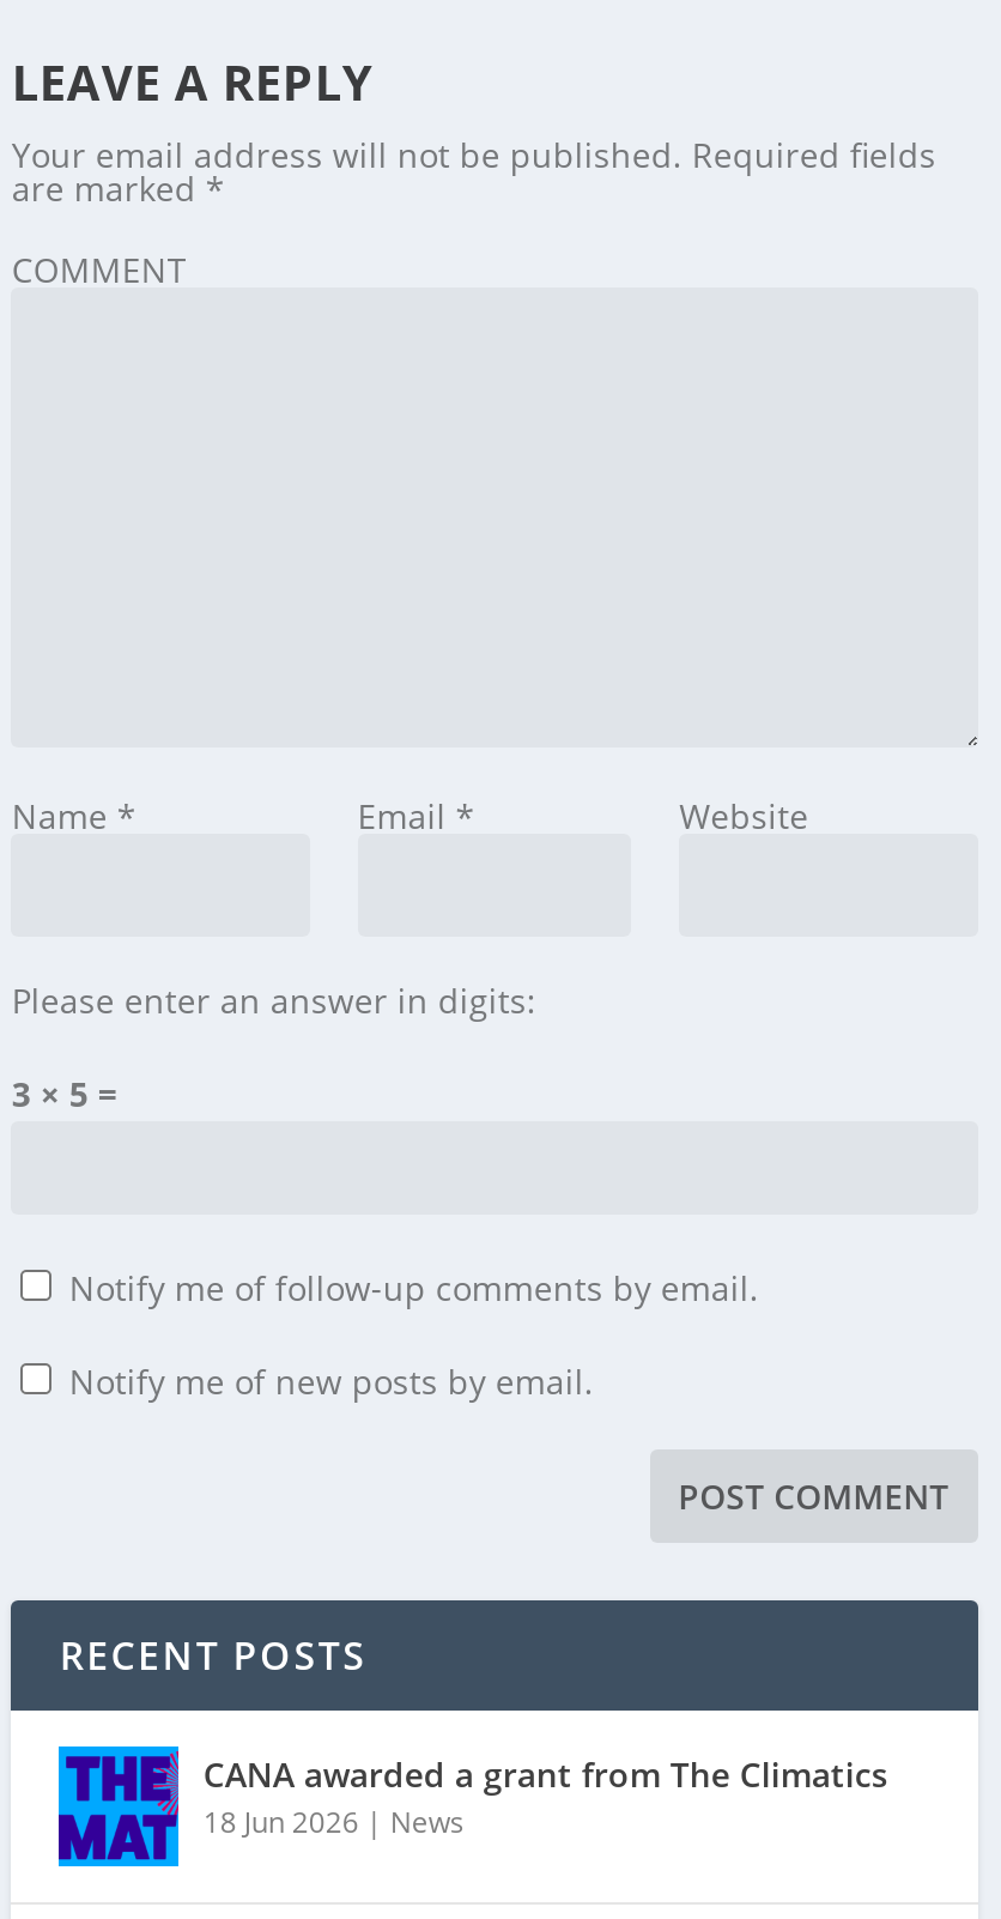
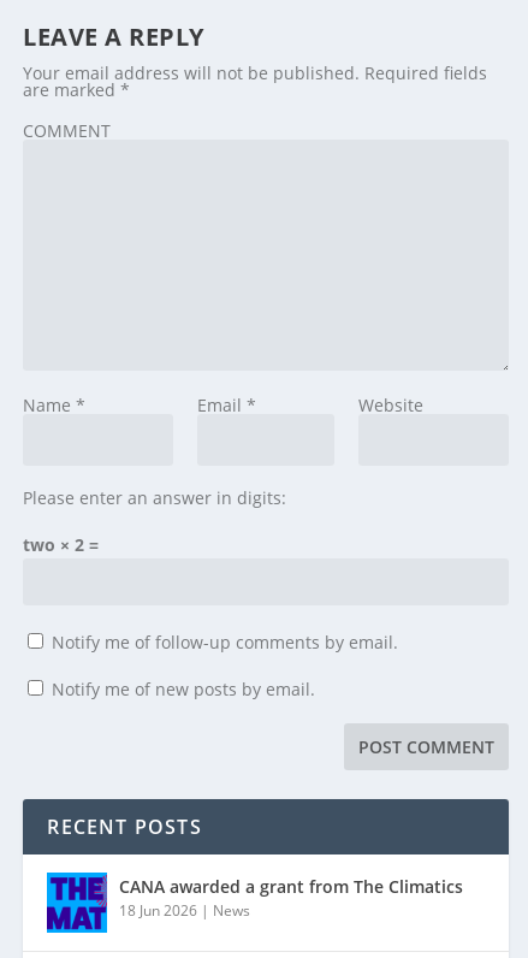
- 3 × 5 =
+ two × 2 =
